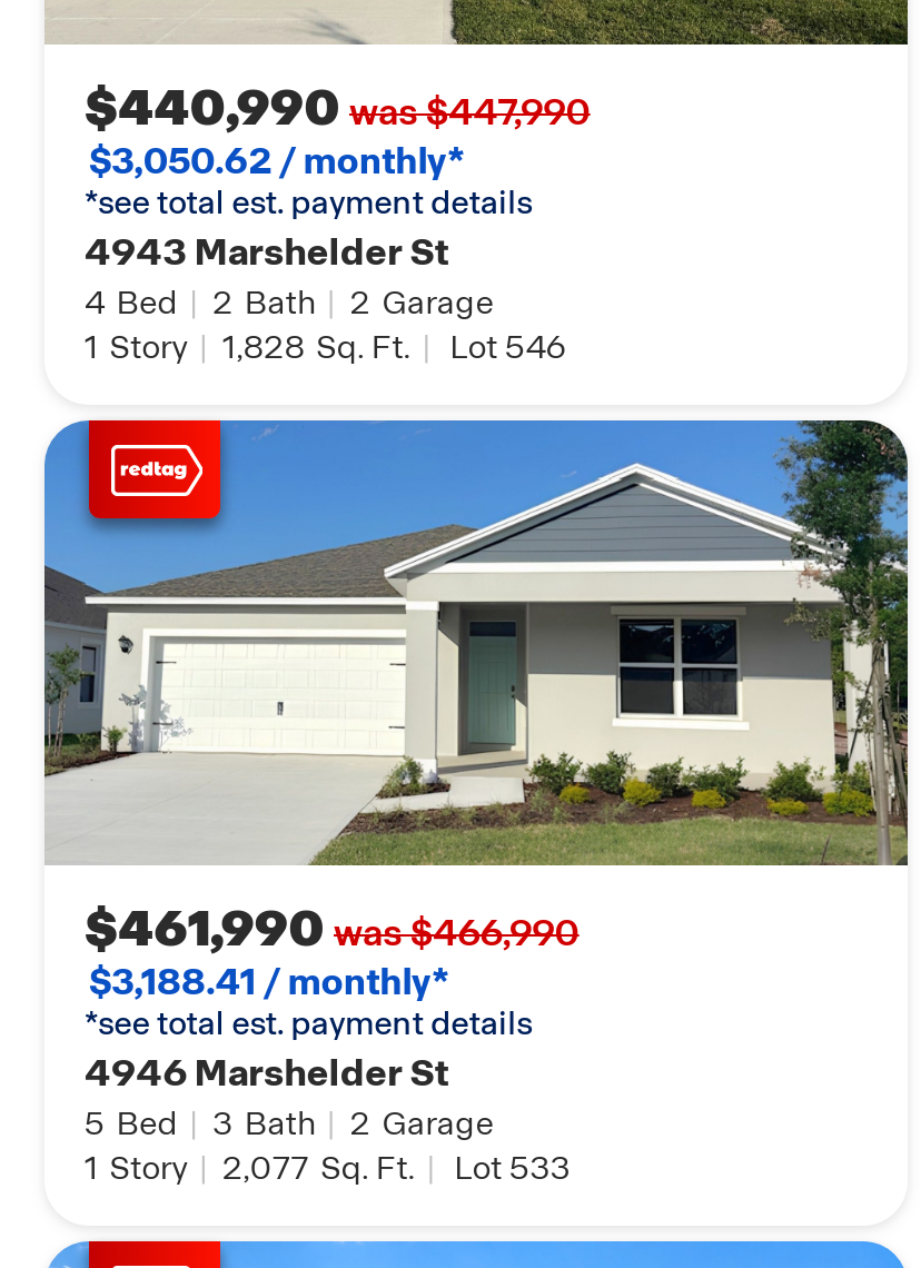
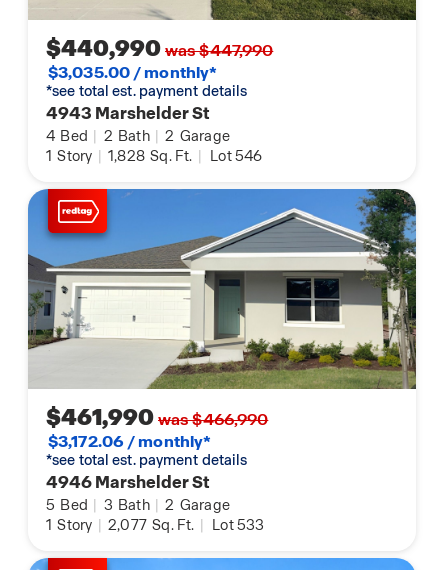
- $3,050.62 / monthly*
+ $3,035.00 / monthly*

- $3,188.41 / monthly*
+ $3,172.06 / monthly*
